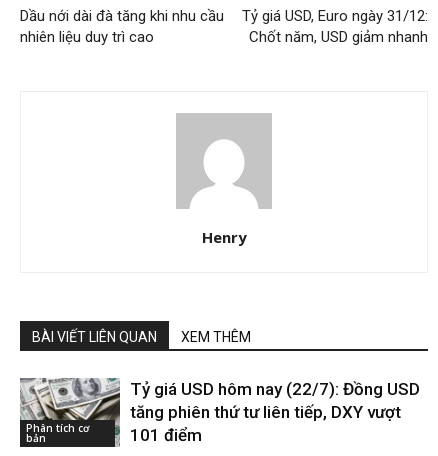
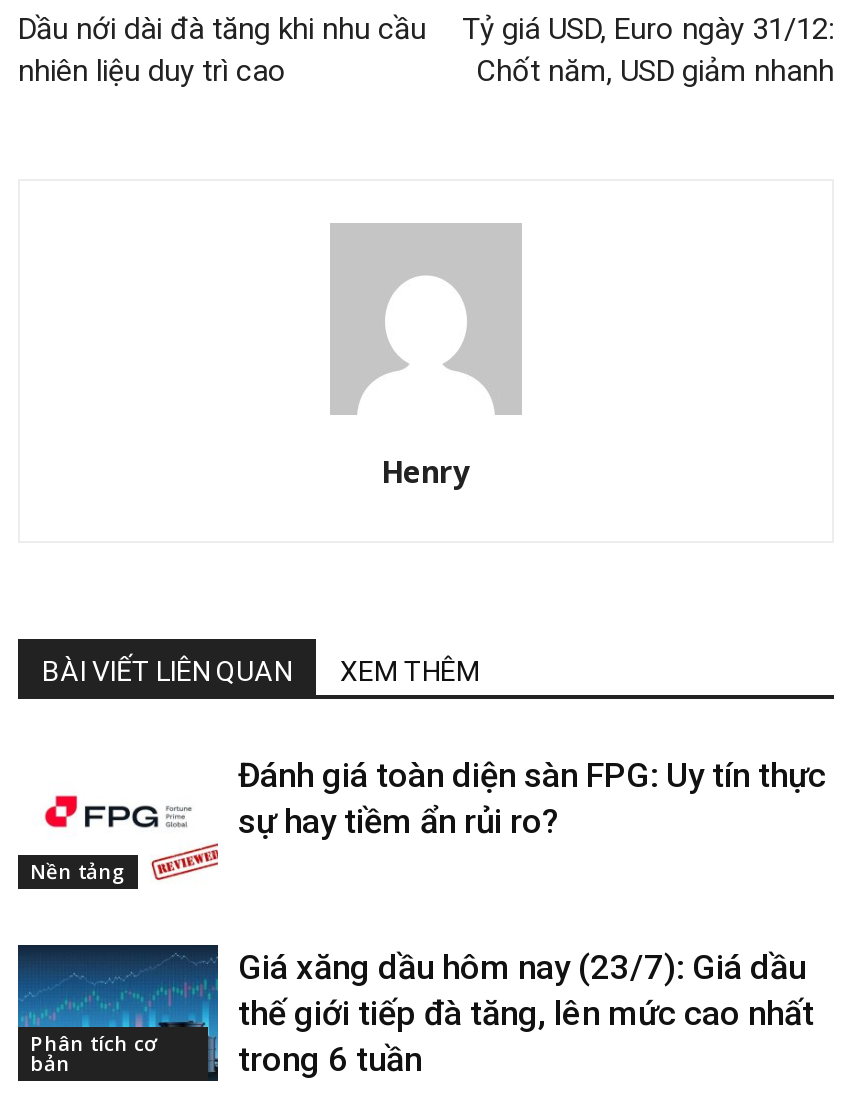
+ Nền tảng

+ Đánh giá toàn diện sàn FPG: Uy tín thực
+ sự hay tiềm ẩn rủi ro?

- [image]
- Tỷ giá USD hôm nay (22/7): Đồng USD
- tăng phiên thứ tư liên tiếp, DXY vượt
- 101 điểm
+ [image]
+ Giá xăng dầu hôm nay (23/7): Giá dầu
+ thế giới tiếp đà tăng, lên mức cao nhất
+ trong 6 tuần
